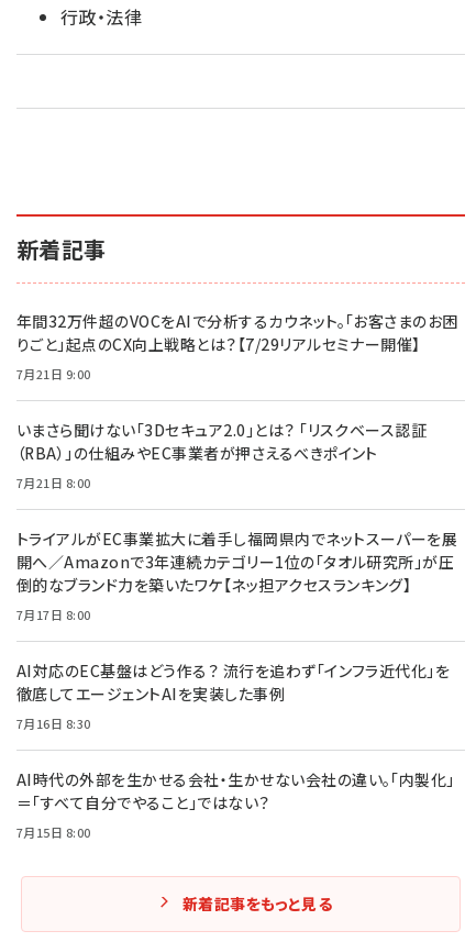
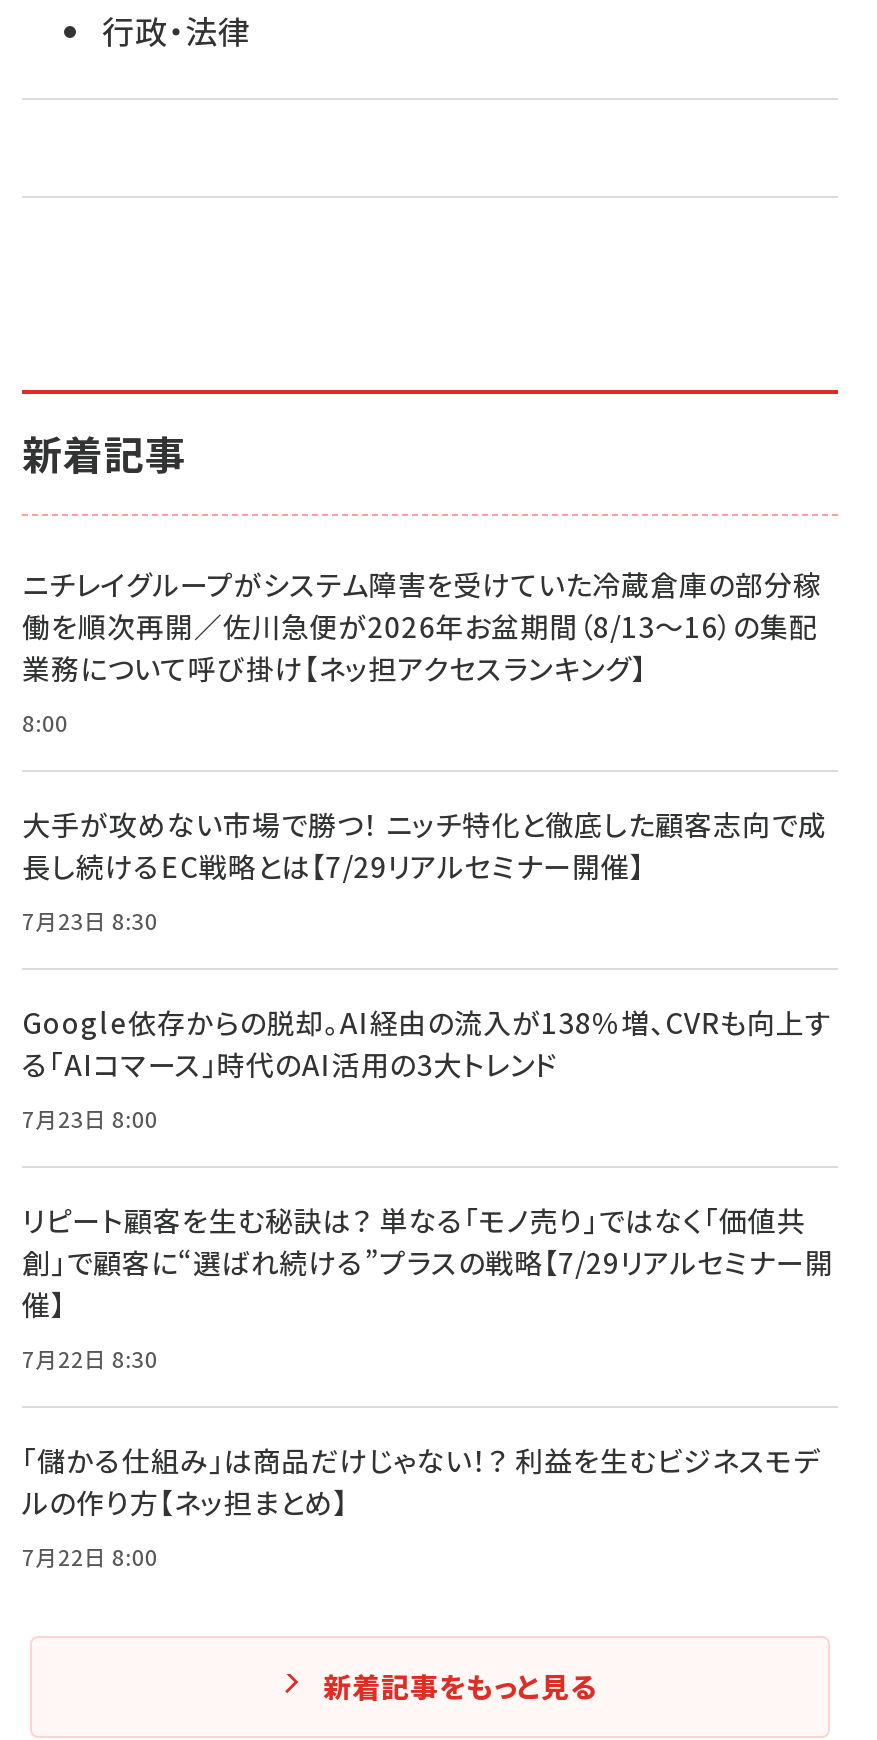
- 年間32万件超のVOCをAIで分析するカウネット。「お客さまのお困
- りごと」起点のCX向上戦略とは？【7/29リアルセミナー開催】
- 7月21日 9:00
+ ニチレイグループがシステム障害を受けていた冷蔵倉庫の部分稼
+ 働を順次再開／佐川急便が2026年お盆期間（8/13～16）の集配
+ 業務について呼び掛け【ネッ担アクセスランキング】
+ 8:00

- いまさら聞けない「3Dセキュア2.0」とは？ 「リスクベース認証
- （RBA）」の仕組みやEC事業者が押さえるべきポイント
- 7月21日 8:00
+ 大手が攻めない市場で勝つ！ ニッチ特化と徹底した顧客志向で成
+ 長し続けるEC戦略とは【7/29リアルセミナー開催】
+ 7月23日 8:30

- トライアルがEC事業拡大に着手し福岡県内でネットスーパーを展
- 開へ／Amazonで3年連続カテゴリー1位の「タオル研究所」が圧
- 倒的なブランド力を築いたワケ【ネッ担アクセスランキング】
- 7月17日 8:00
+ Google依存からの脱却。AI経由の流入が138%増、CVRも向上す
+ る「AIコマース」時代のAI活用の3大トレンド
+ 7月23日 8:00

- AI対応のEC基盤はどう作る？ 流行を追わず「インフラ近代化」を
- 徹底してエージェントAIを実装した事例
- 7月16日 8:30
+ リピート顧客を生む秘訣は？ 単なる「モノ売り」ではなく「価値共
+ 創」で顧客に“選ばれ続ける”プラスの戦略【7/29リアルセミナー開
+ 催】
+ 7月22日 8:30

- AI時代の外部を生かせる会社・生かせない会社の違い。「内製化」
- ＝「すべて自分でやること」ではない？
- 7月15日 8:00
+ 「儲かる仕組み」は商品だけじゃない！？ 利益を生むビジネスモデ
+ ルの作り方【ネッ担まとめ】
+ 7月22日 8:00
